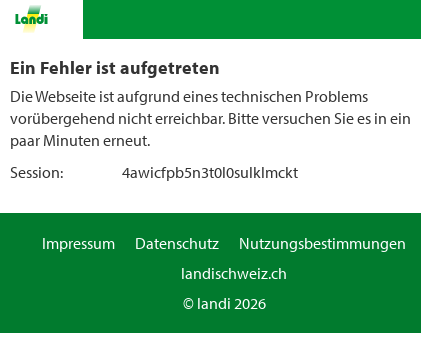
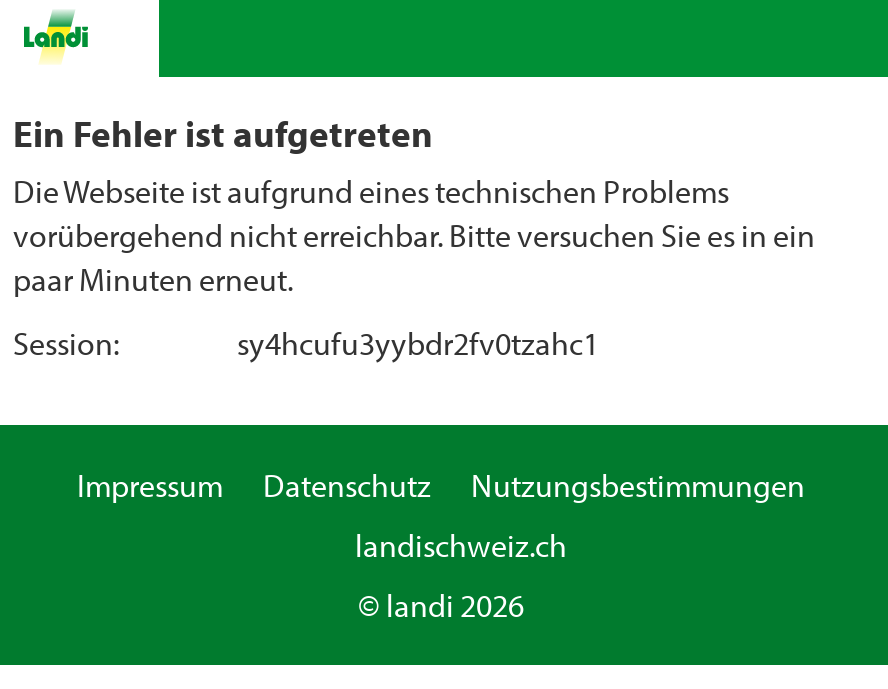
- 4awicfpb5n3t0l0sulklmckt
+ sy4hcufu3yybdr2fv0tzahc1
